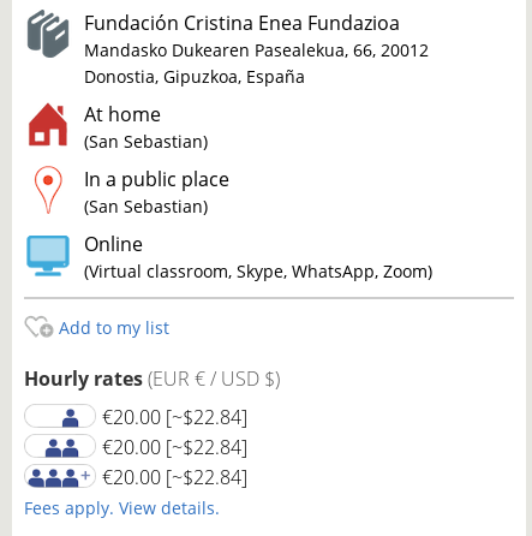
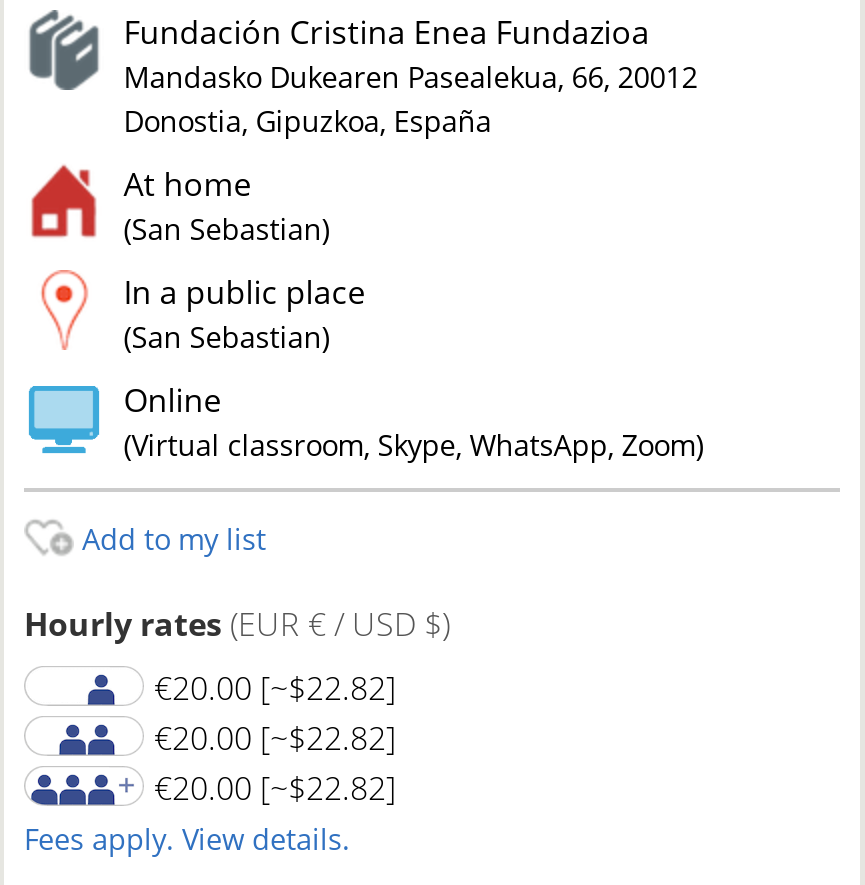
- €20.00 [~$22.84]
+ €20.00 [~$22.82]

- €20.00 [~$22.84]
+ €20.00 [~$22.82]

- €20.00 [~$22.84]
+ €20.00 [~$22.82]
